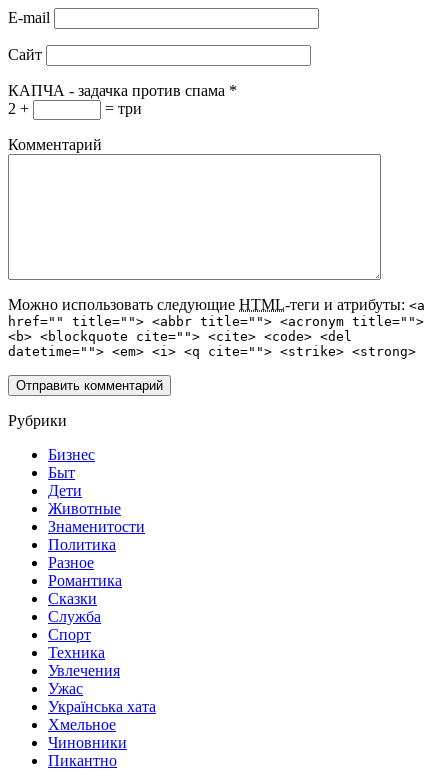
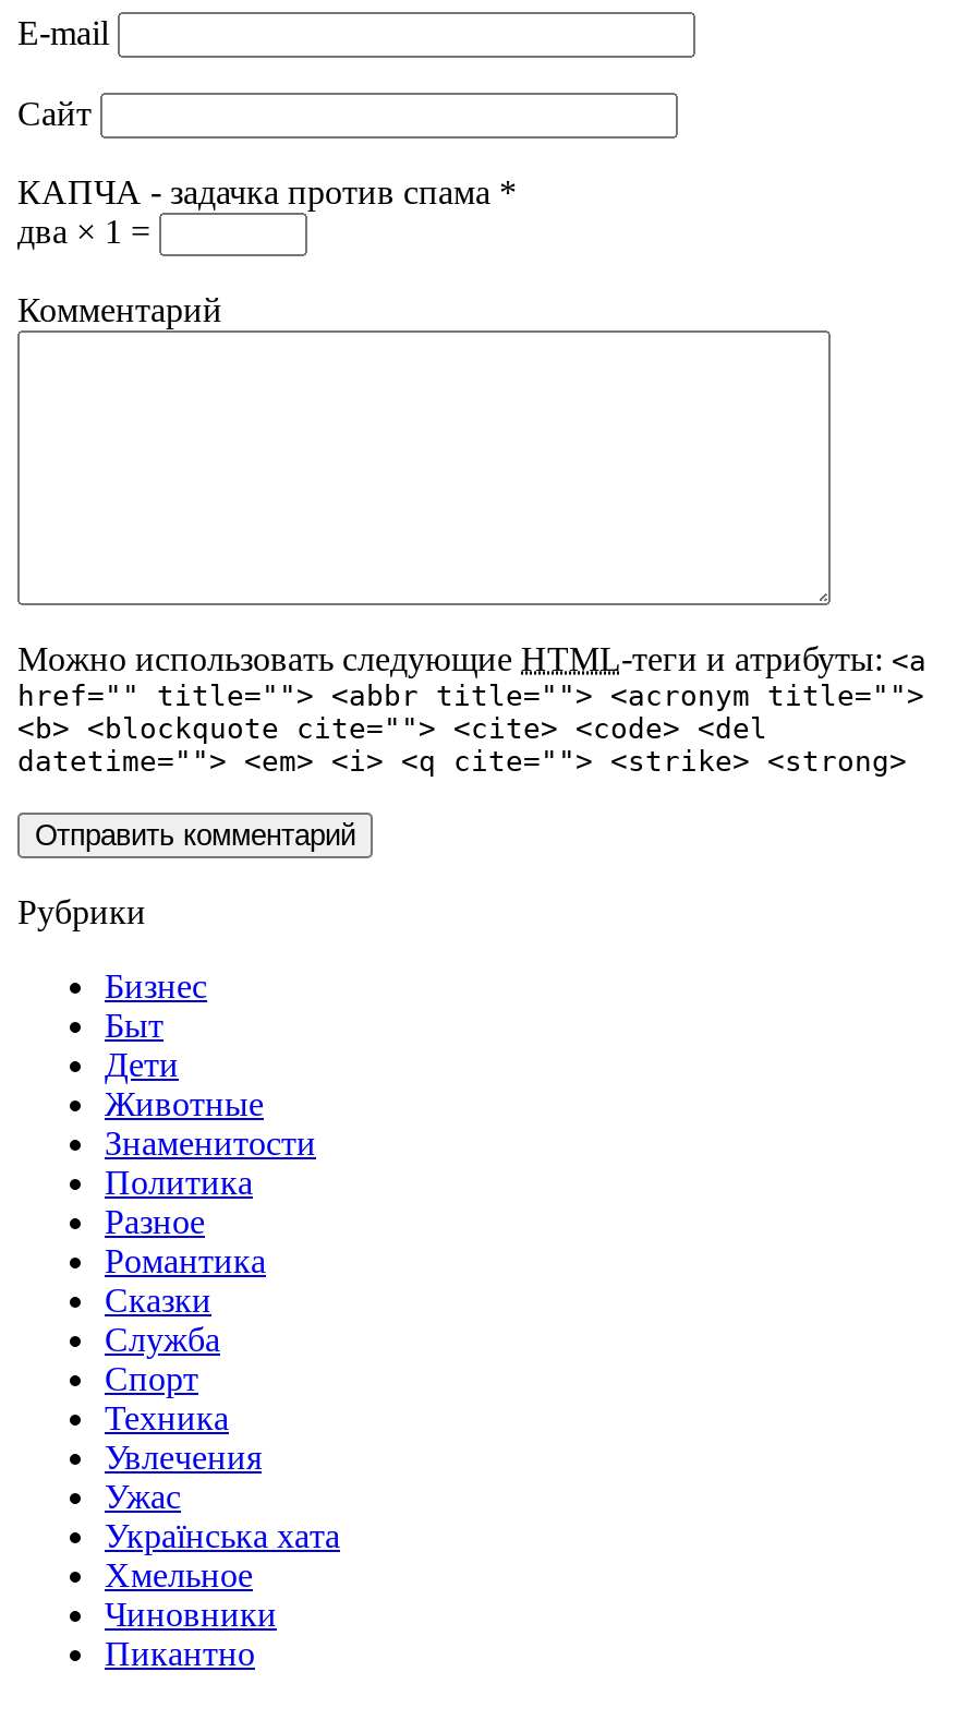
- 2 +
- = три
+ два × 1 =
